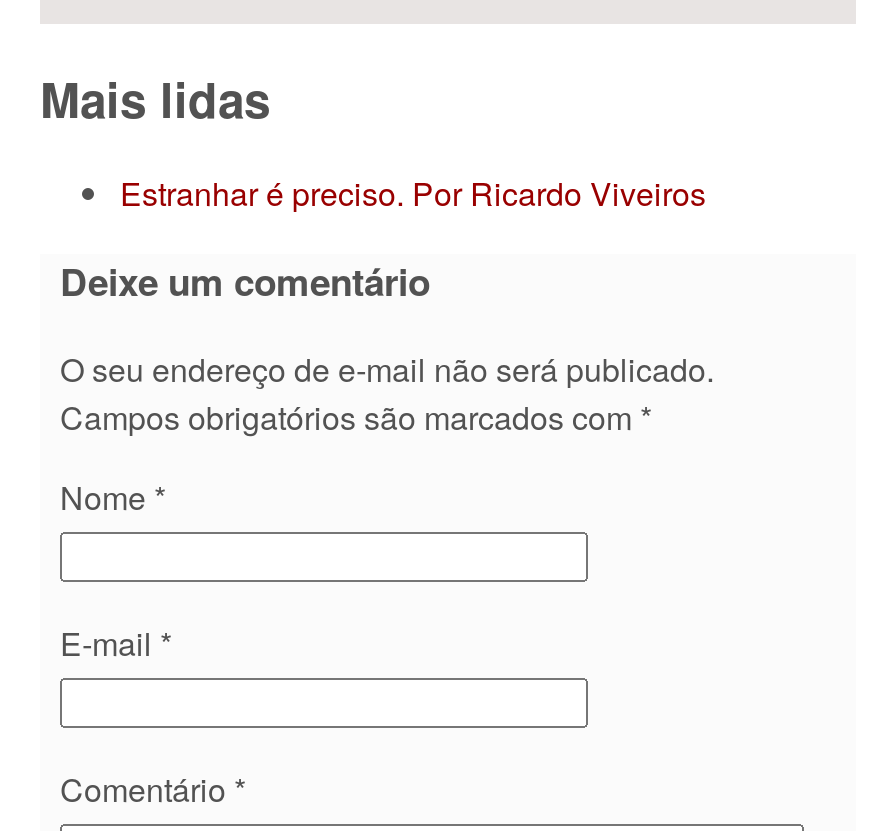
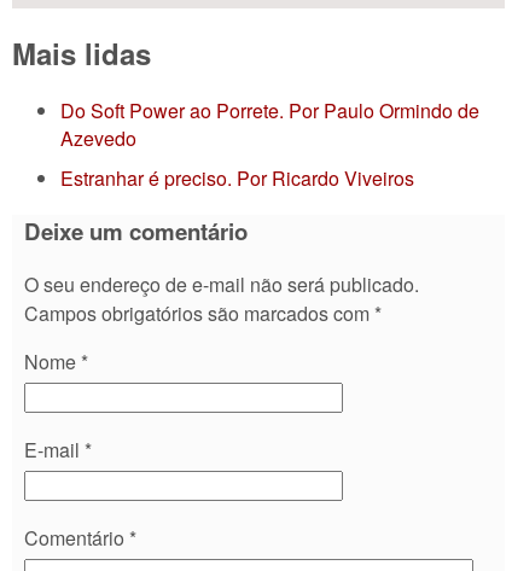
+ Do Soft Power ao Porrete. Por Paulo Ormindo de
+ Azevedo
